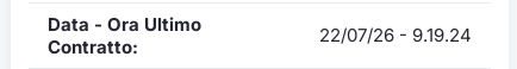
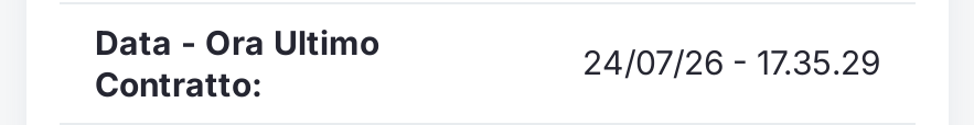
- 22/07/26 - 9.19.24
+ 24/07/26 - 17.35.29
